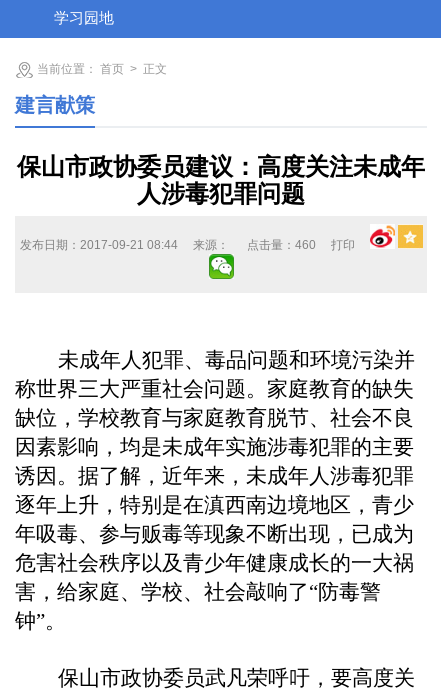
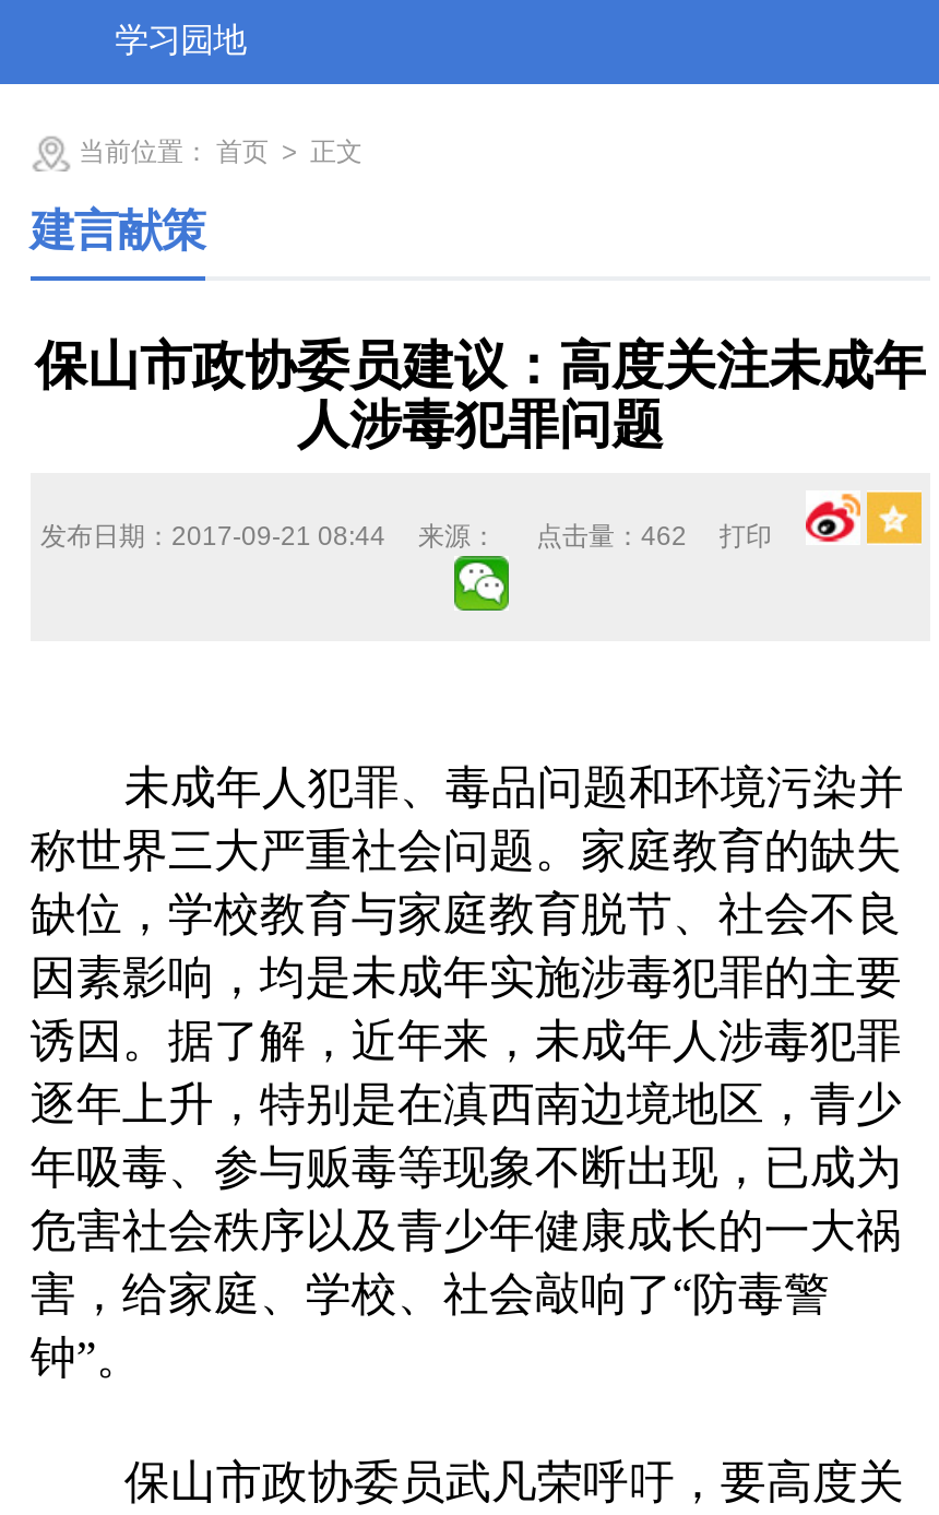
- 发布日期：2017-09-21 08:44 来源： 点击量：460 打印
+ 发布日期：2017-09-21 08:44 来源： 点击量：462 打印
